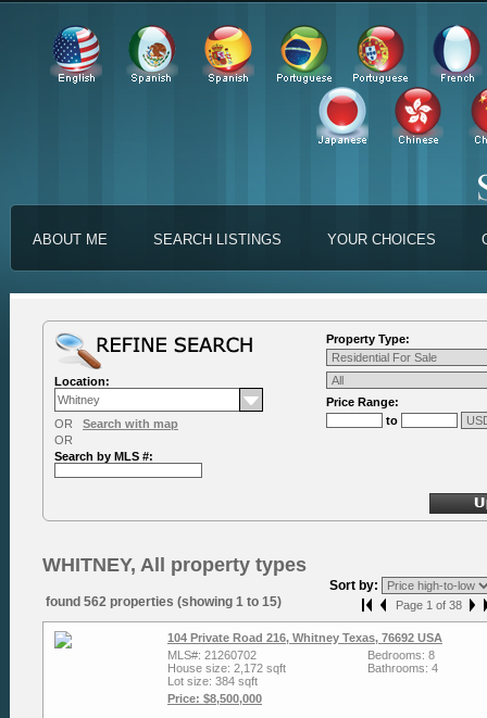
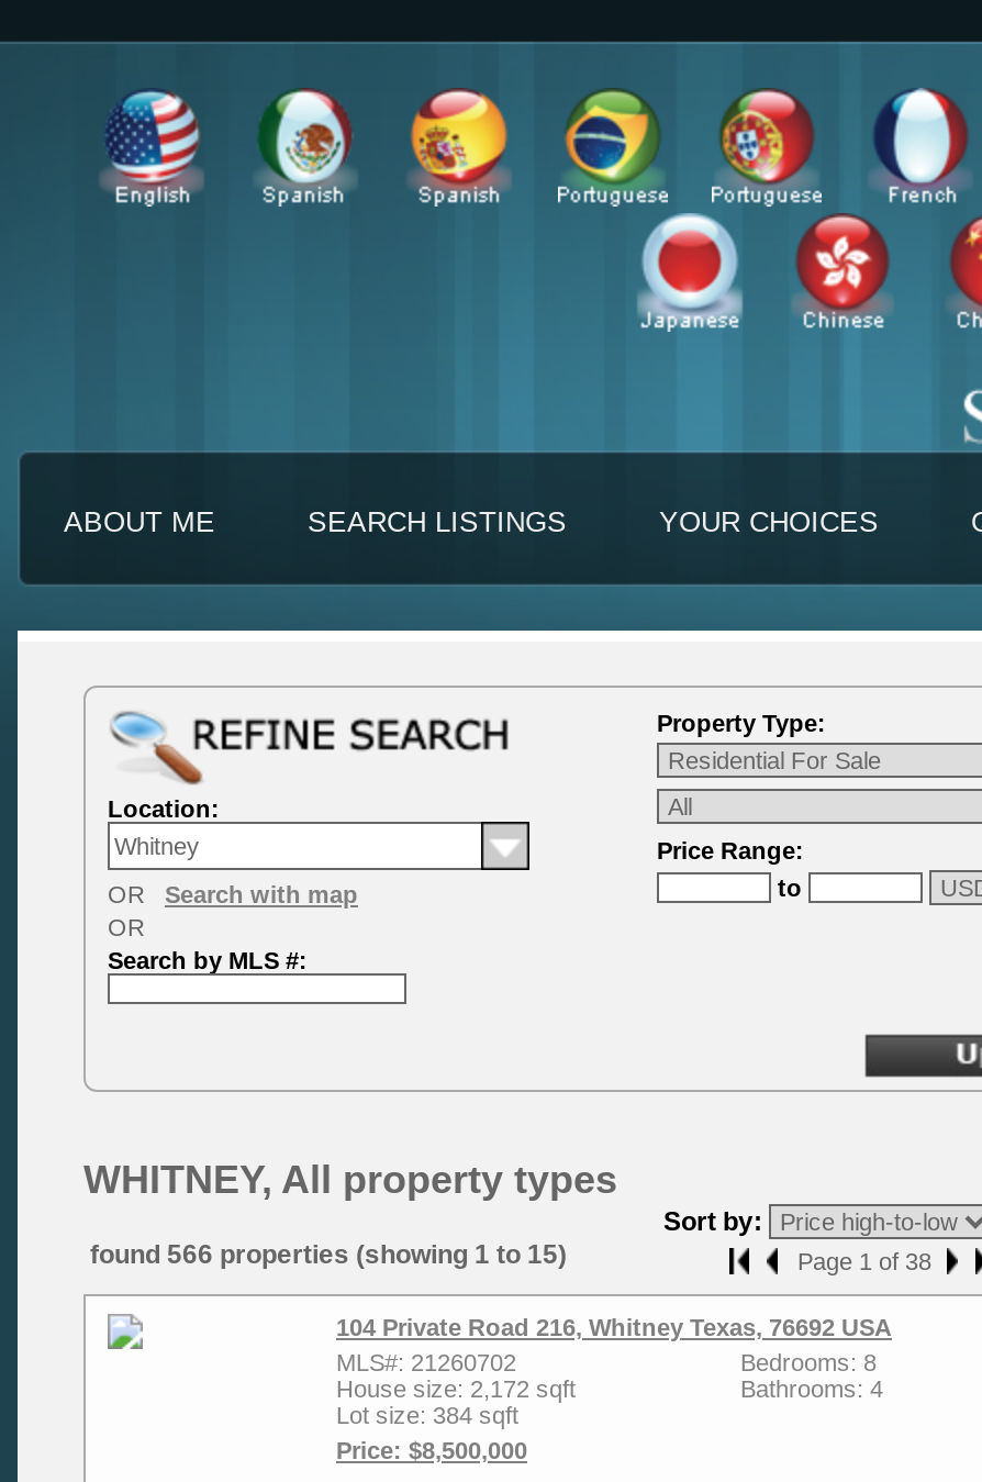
- found 562 properties (showing 1 to 15)
+ found 566 properties (showing 1 to 15)
